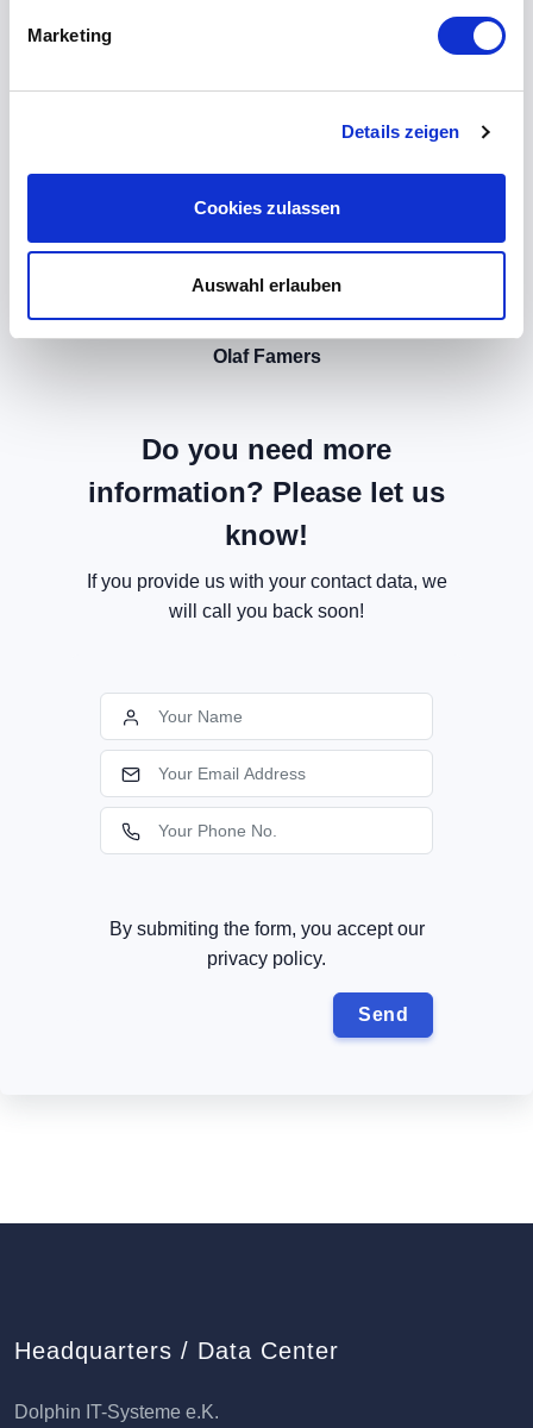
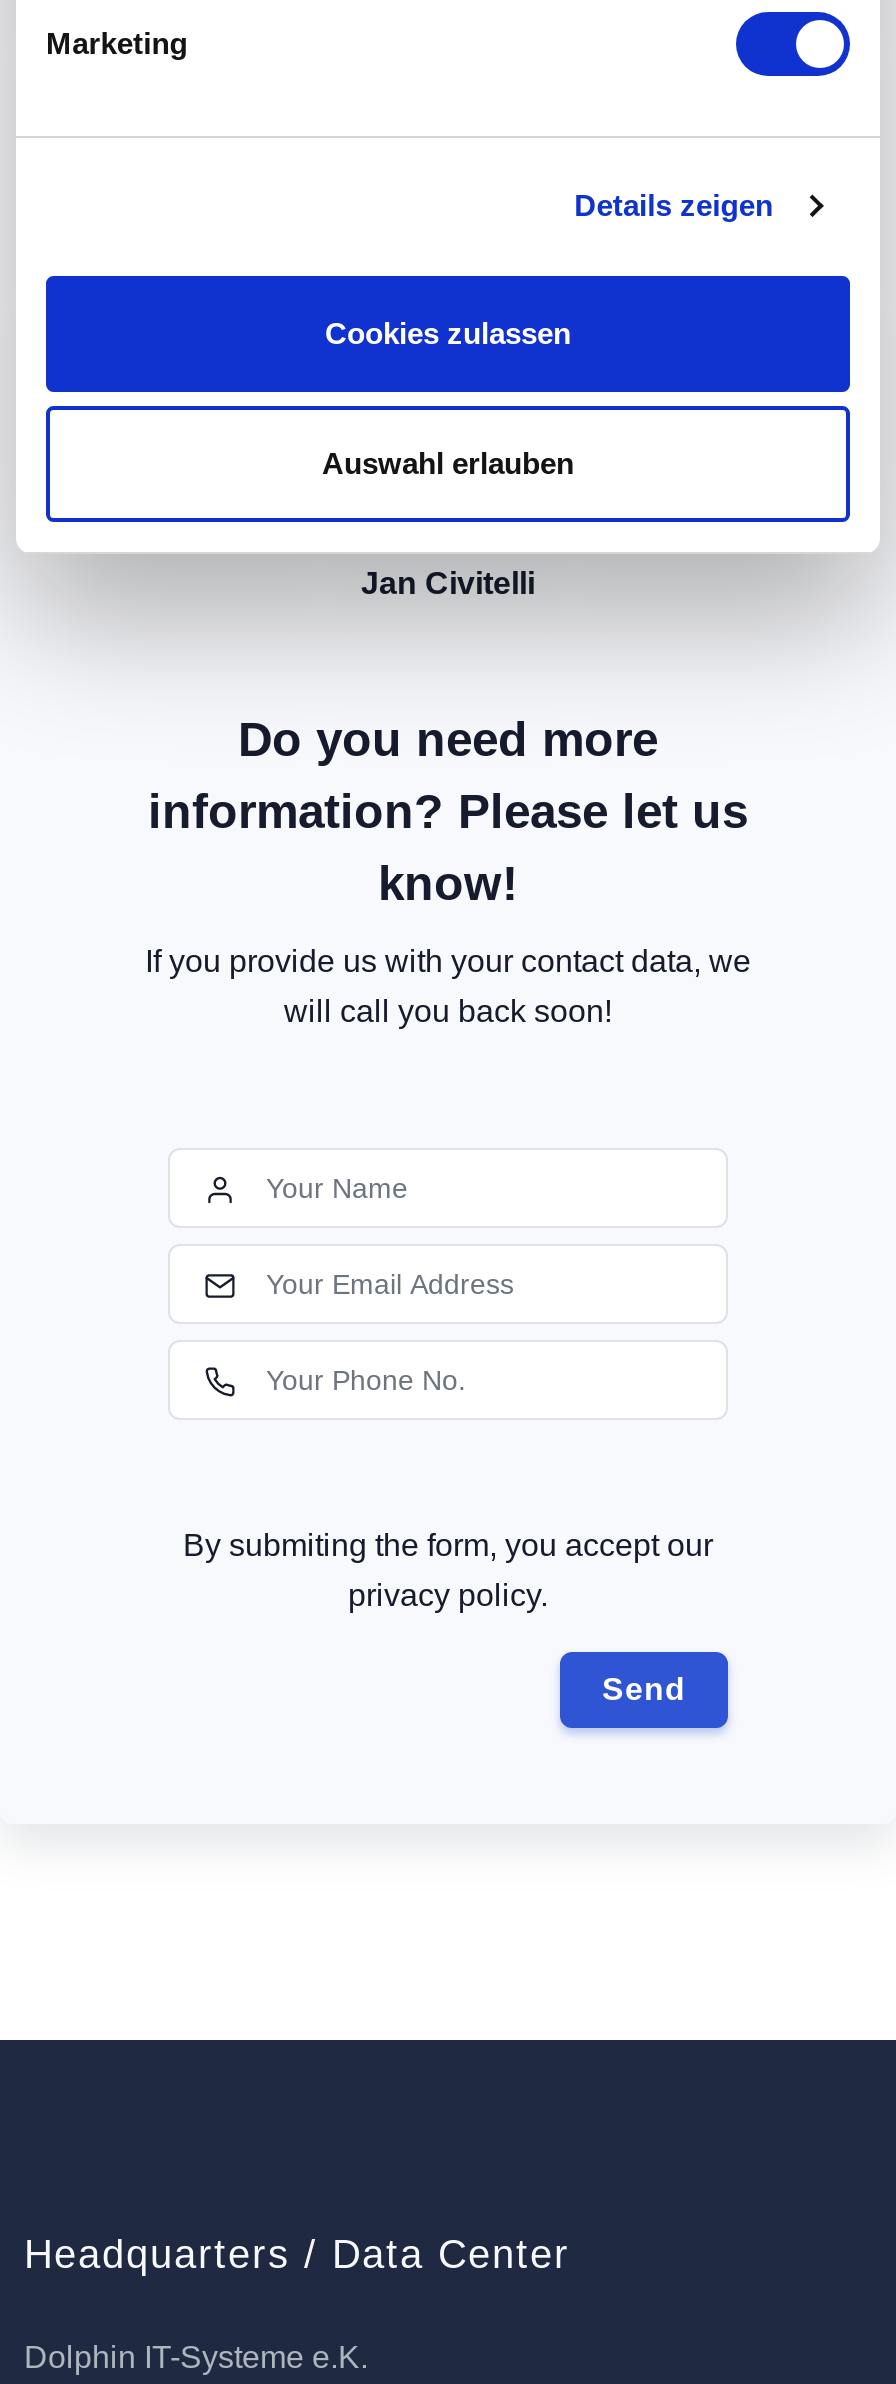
- Olaf Famers
+ Jan Civitelli
